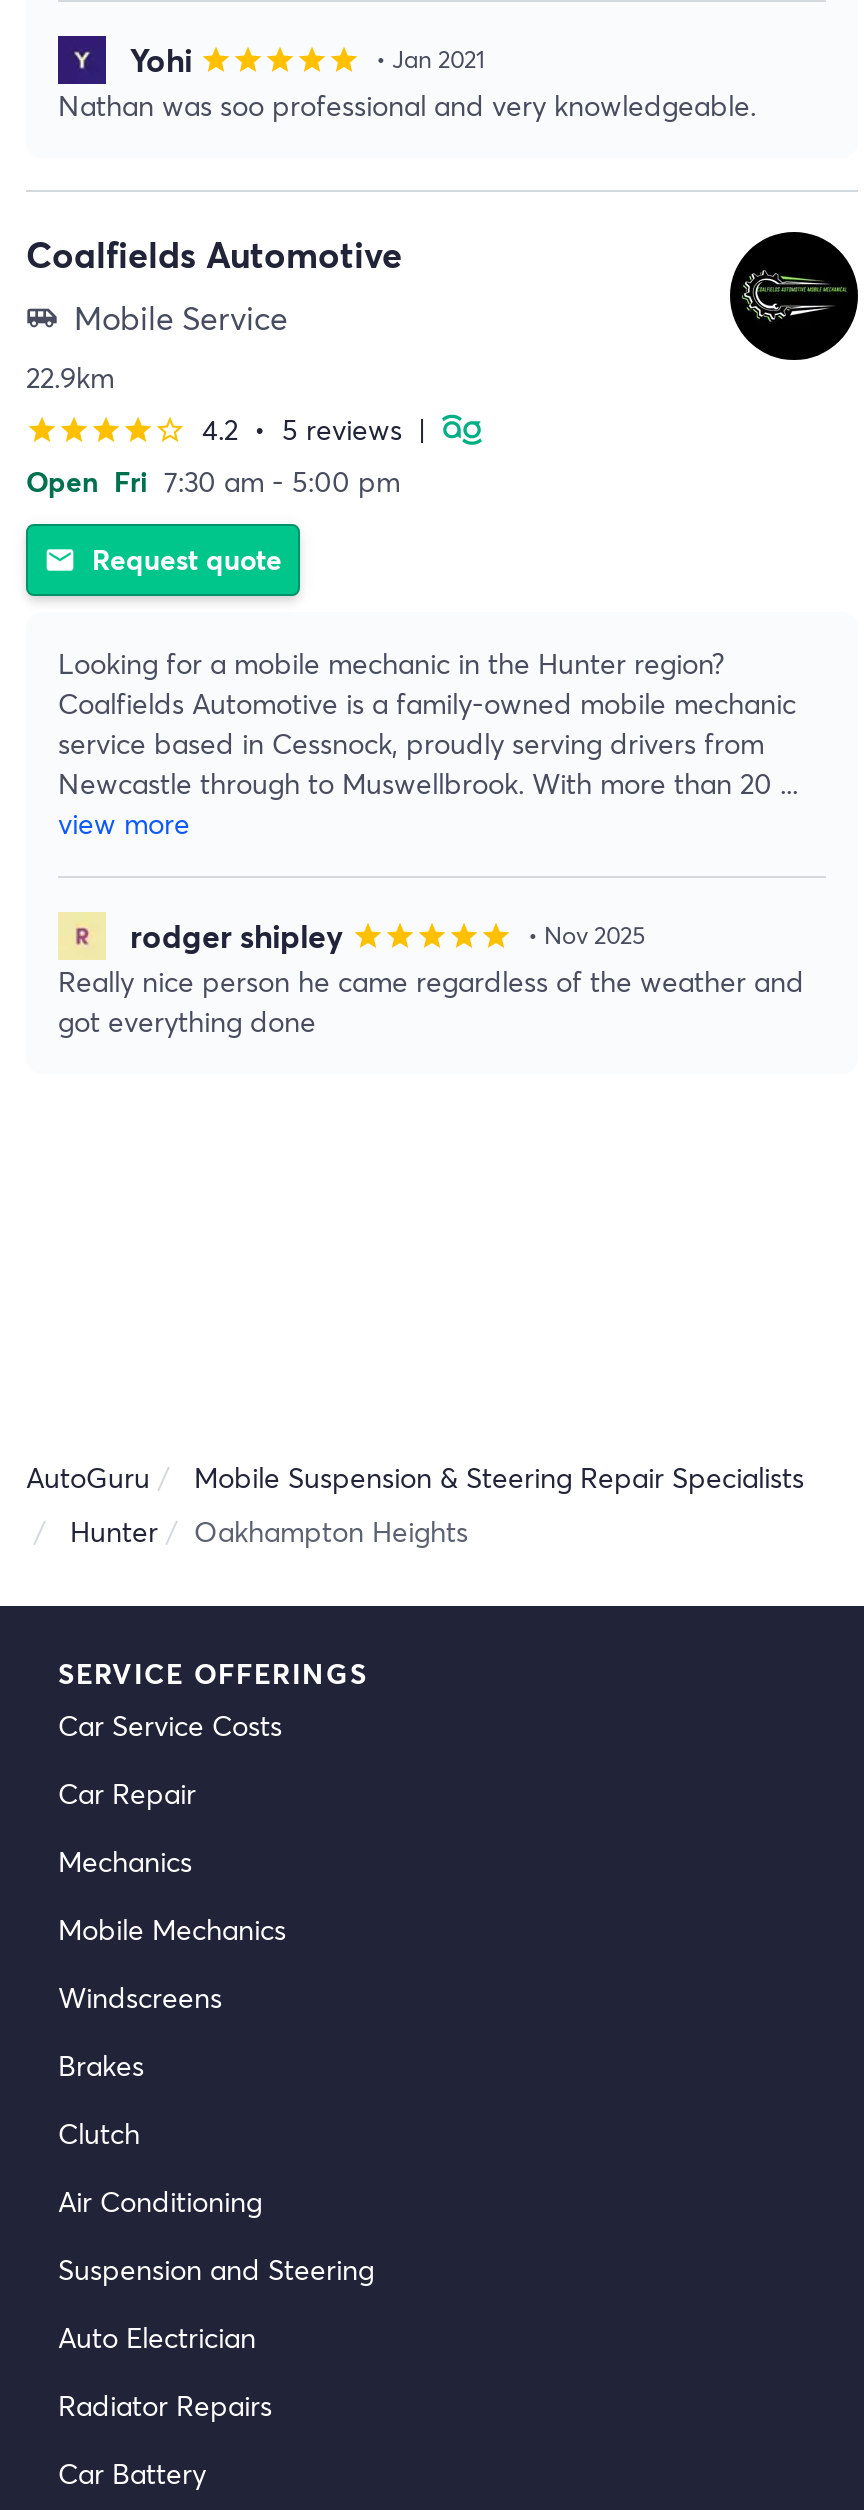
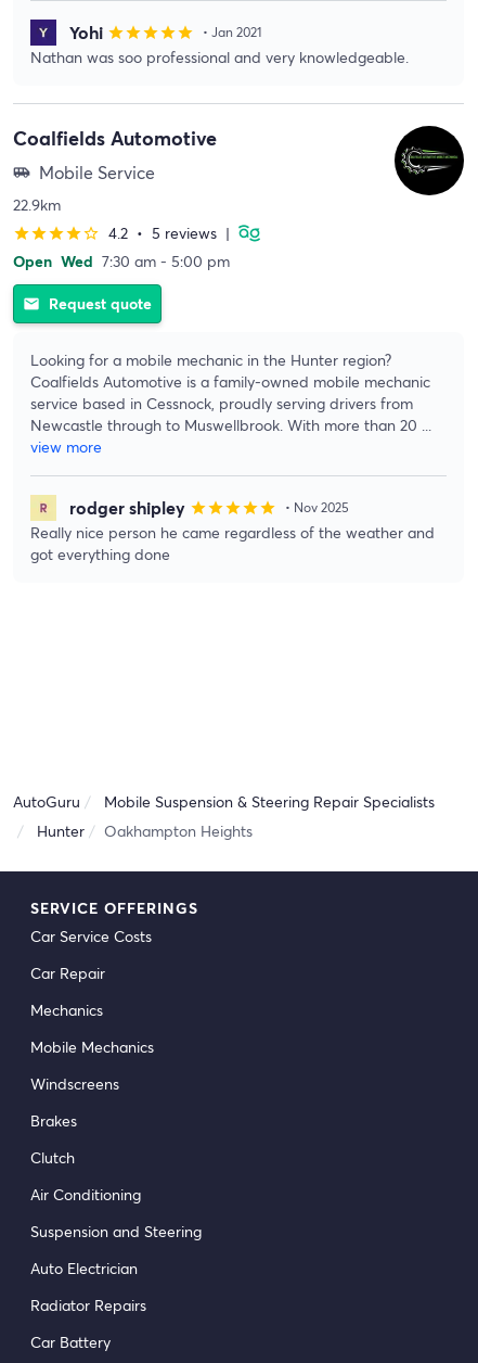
- Open Fri 7:30 am - 5:00 pm
+ Open Wed 7:30 am - 5:00 pm
